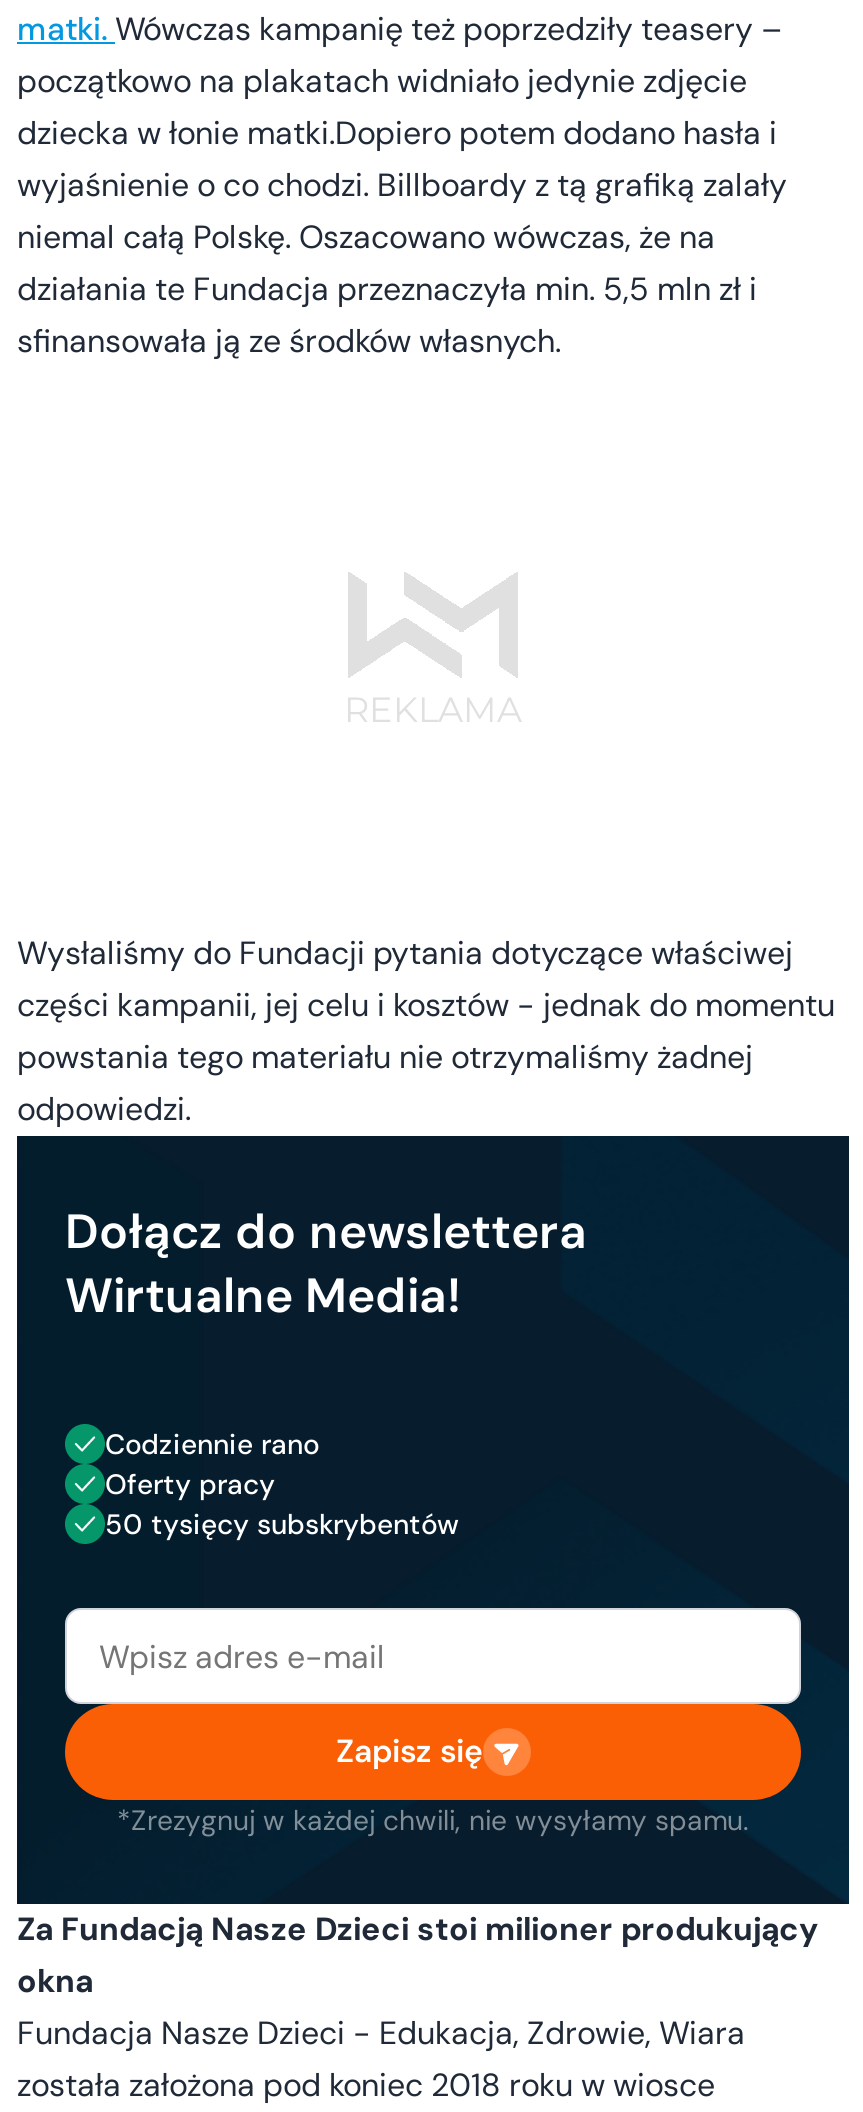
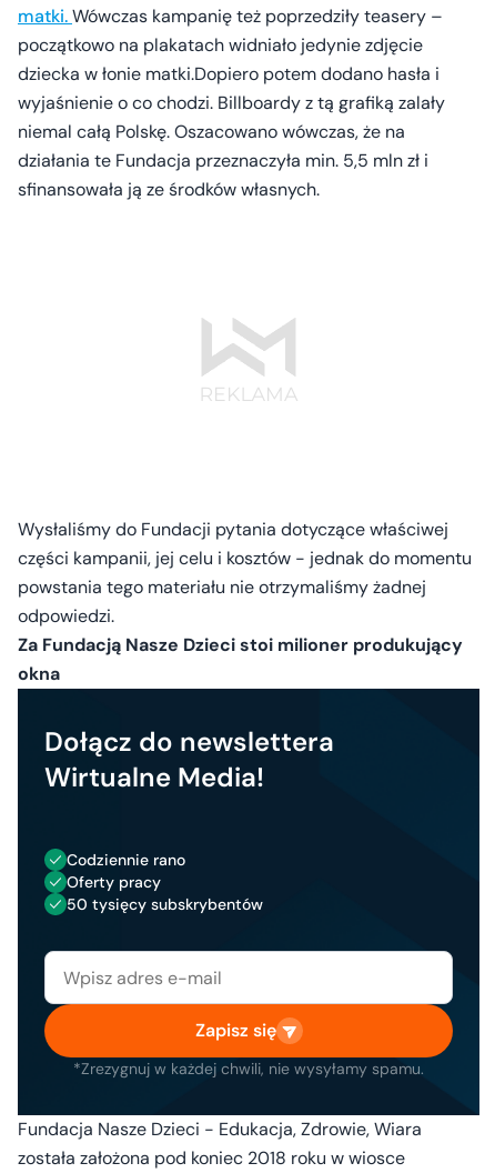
moved down: Dołącz do newslettera | Wirtualne Media! | Codziennie rano | Oferty pracy | 50 tysięcy subskrybentów | Zapisz się | *Zrezygnuj w każdej chwili, nie wysyłamy spamu.

moved up: Za Fundacją Nasze Dzieci stoi milioner produkujący | okna
